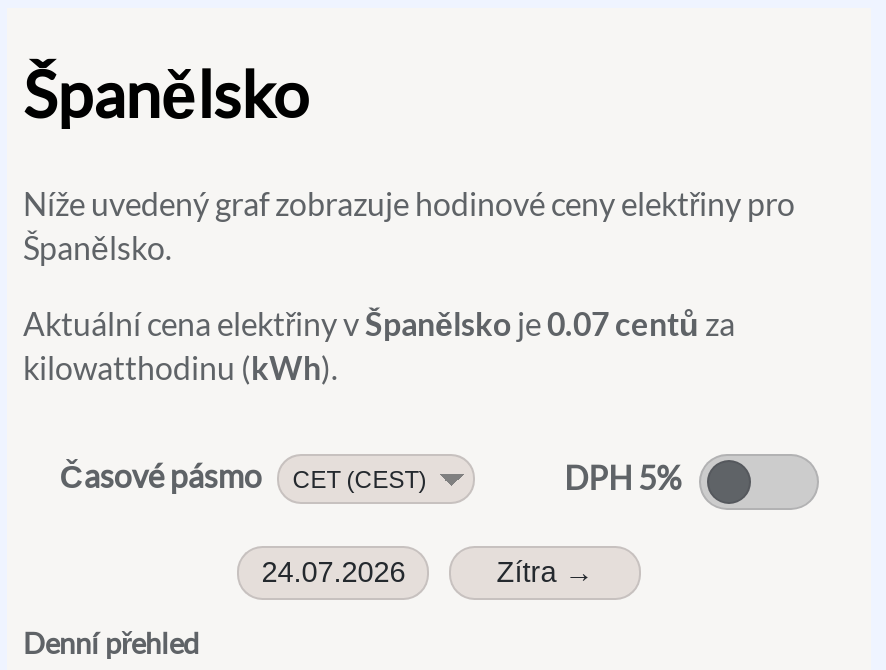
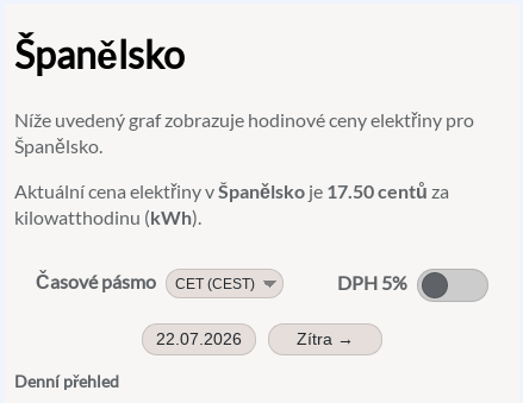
- Aktuální cena elektřiny v Španělsko je 0.07 centů za
+ Aktuální cena elektřiny v Španělsko je 17.50 centů za

- 24.07.2026
+ 22.07.2026
